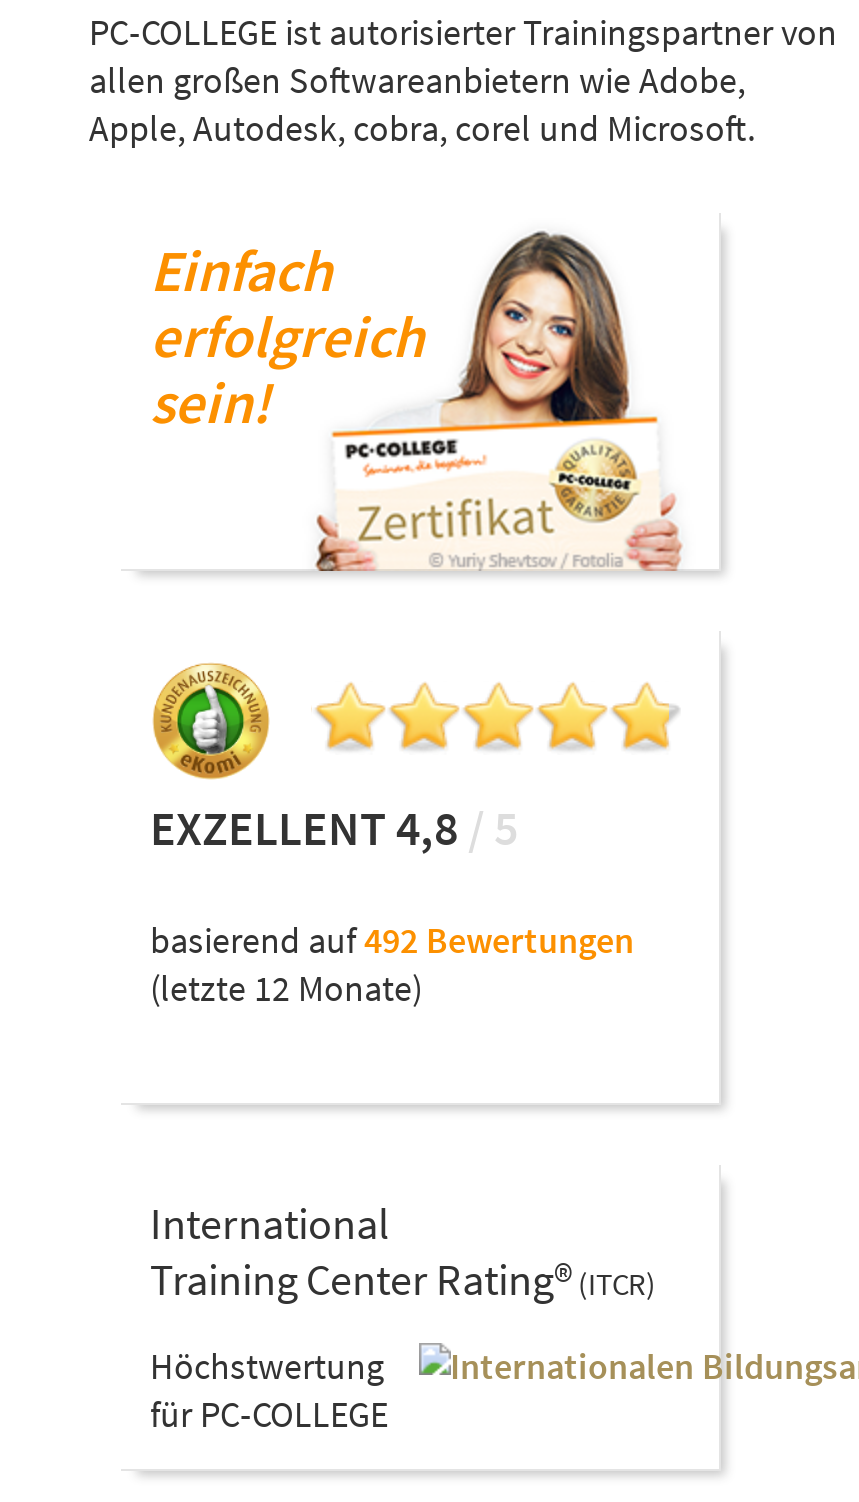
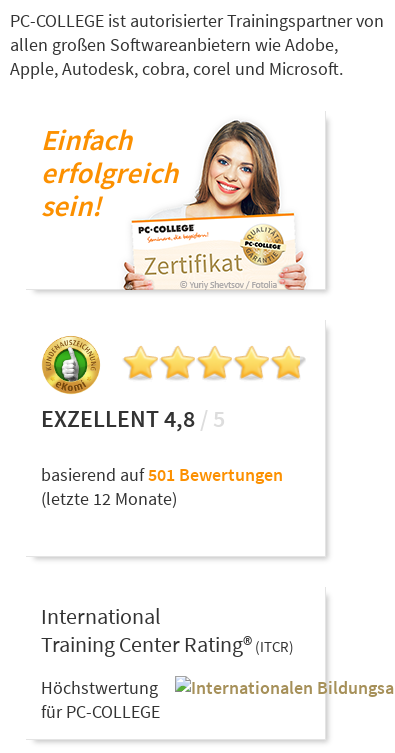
- basierend auf 492 Bewertungen
+ basierend auf 501 Bewertungen
